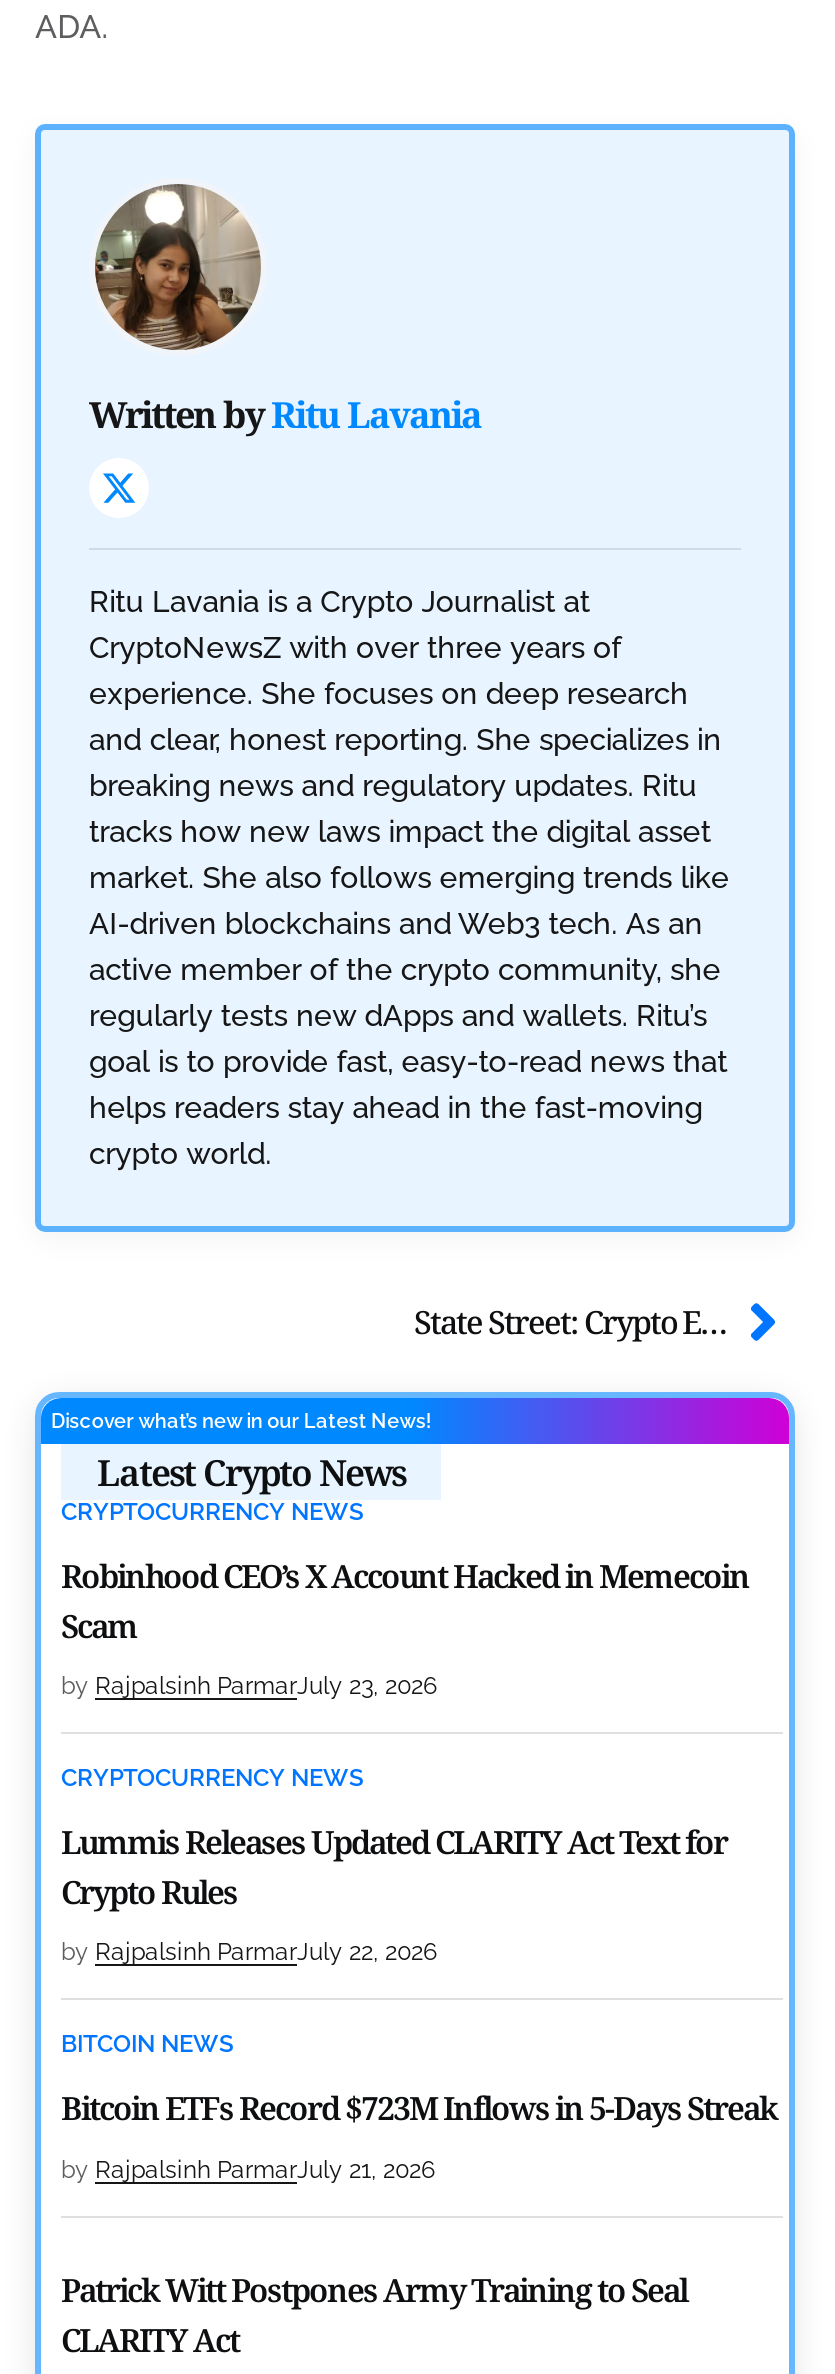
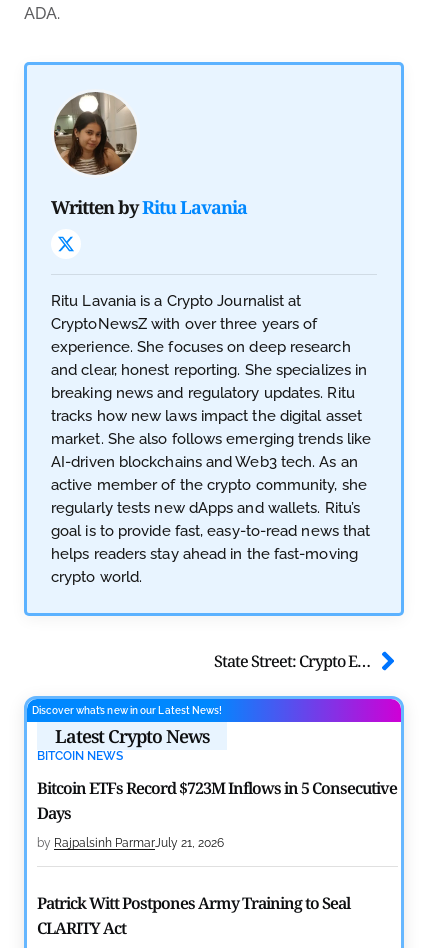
- CRYPTOCURRENCY NEWS
- Robinhood CEO’s X Account Hacked in Memecoin
- Scam
- by Rajpalsinh ParmarJuly 23, 2026
- CRYPTOCURRENCY NEWS
- Lummis Releases Updated CLARITY Act Text for
- Crypto Rules
- by Rajpalsinh ParmarJuly 22, 2026

moved up: BITCOIN NEWS

- Bitcoin ETFs Record $723M Inflows in 5-Days Streak
+ Bitcoin ETFs Record $723M Inflows in 5 Consecutive
+ Days
